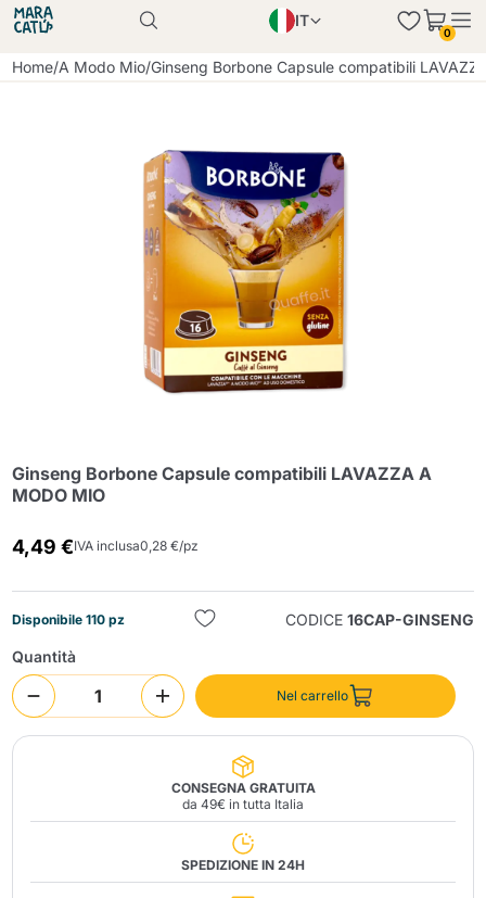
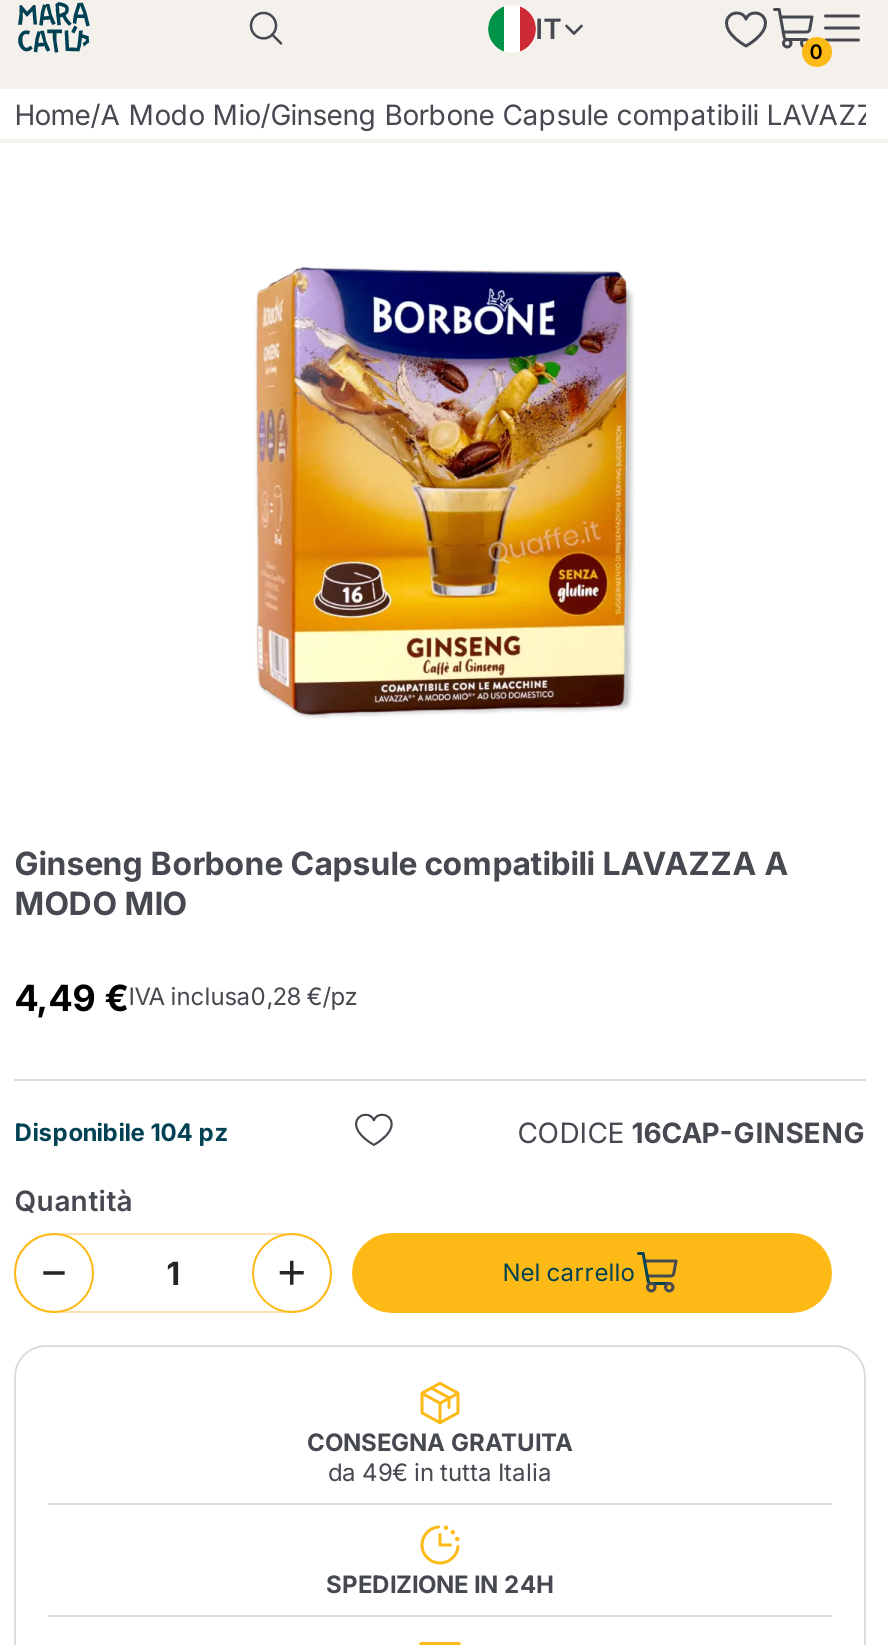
- Disponibile 110 pz
+ Disponibile 104 pz
